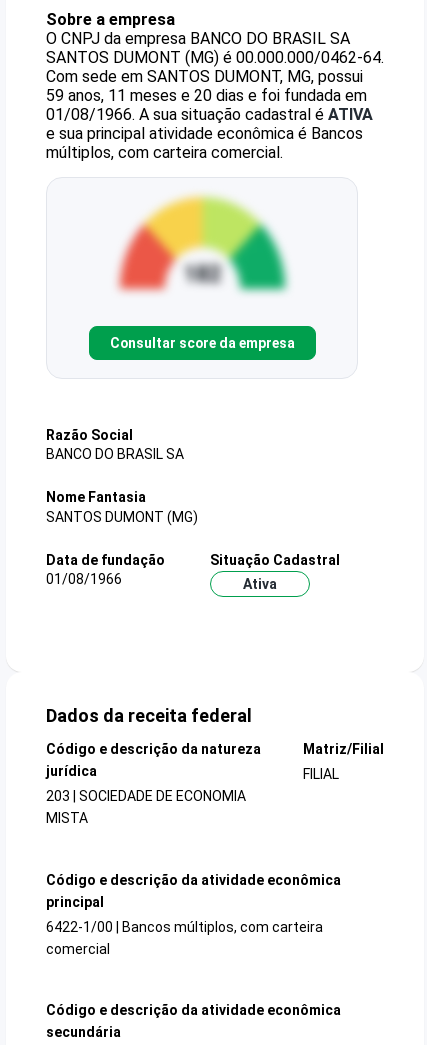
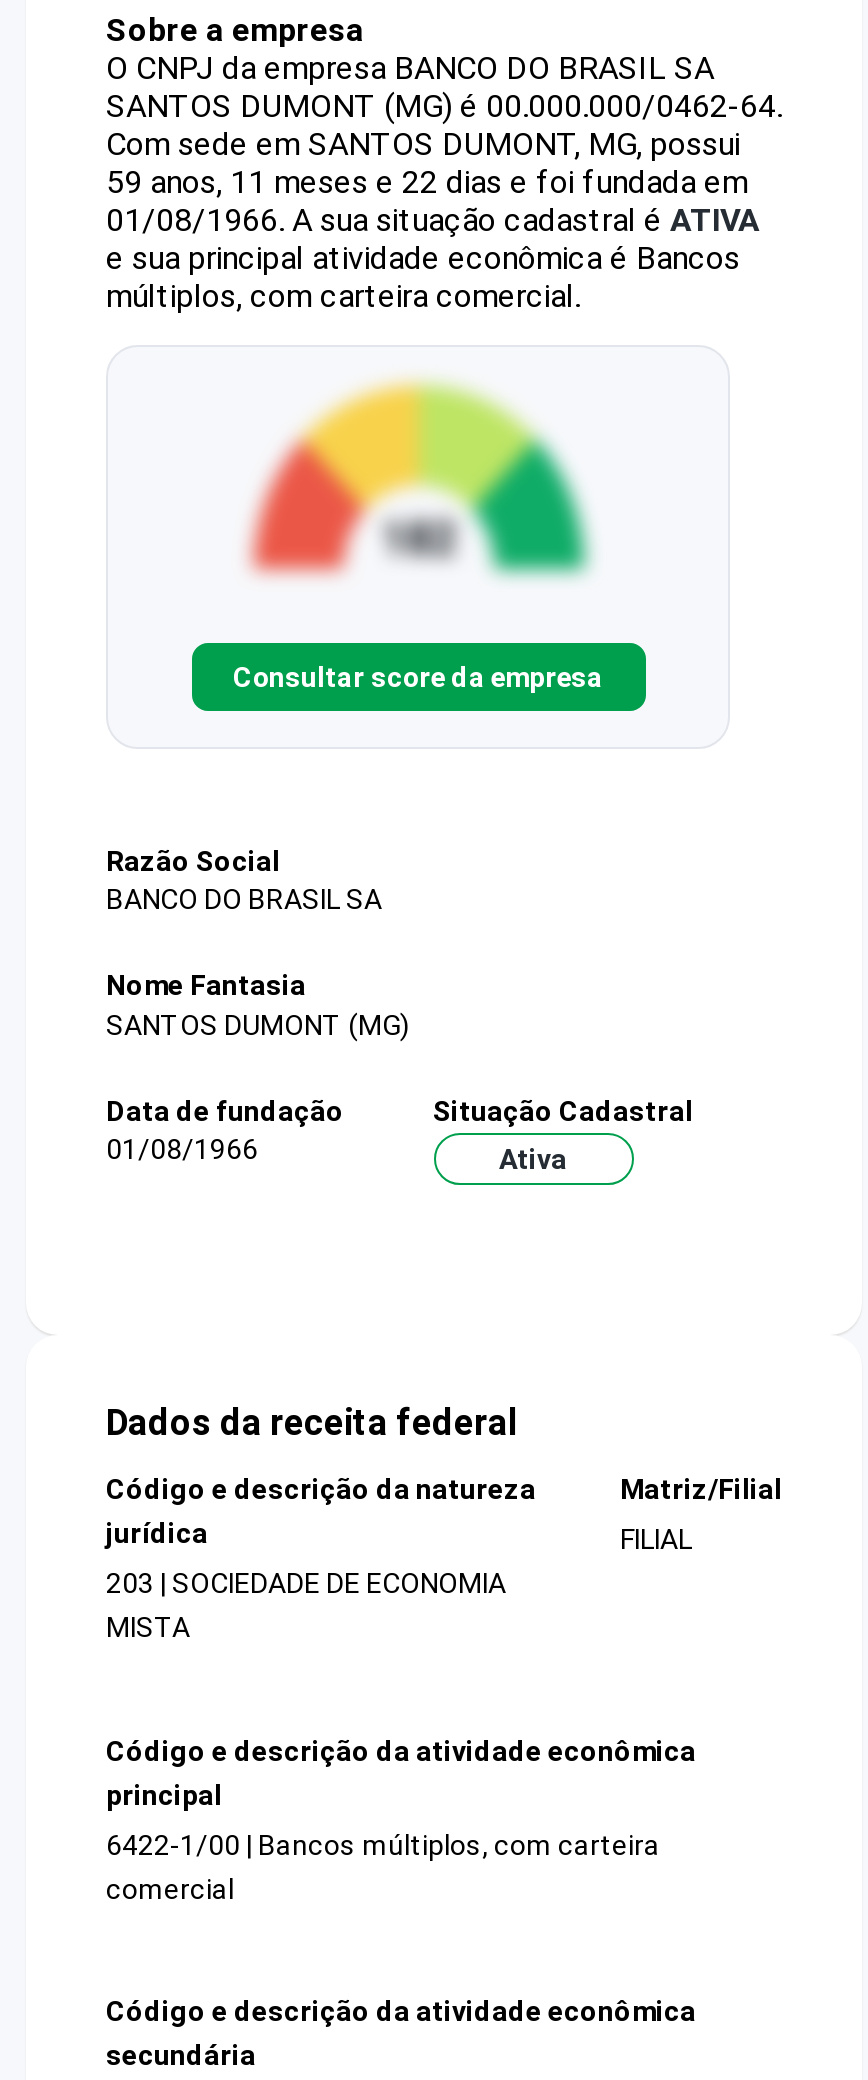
- 59 anos, 11 meses e 20 dias e foi fundada em
+ 59 anos, 11 meses e 22 dias e foi fundada em
